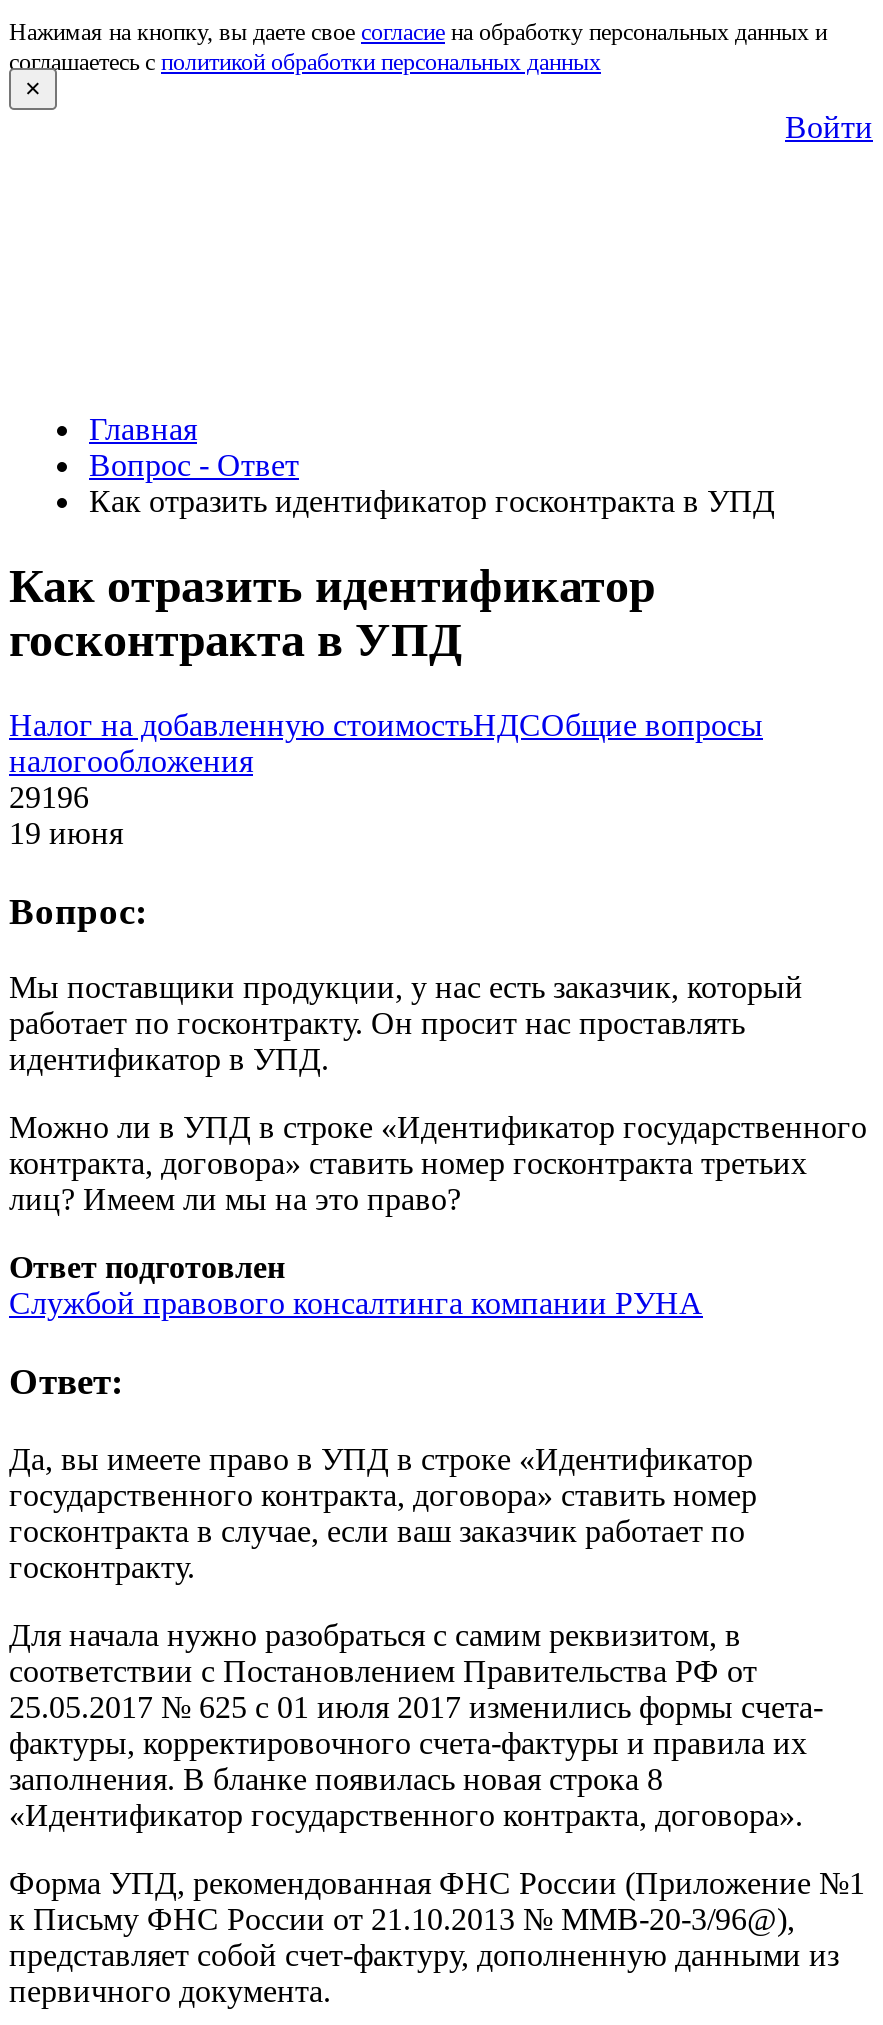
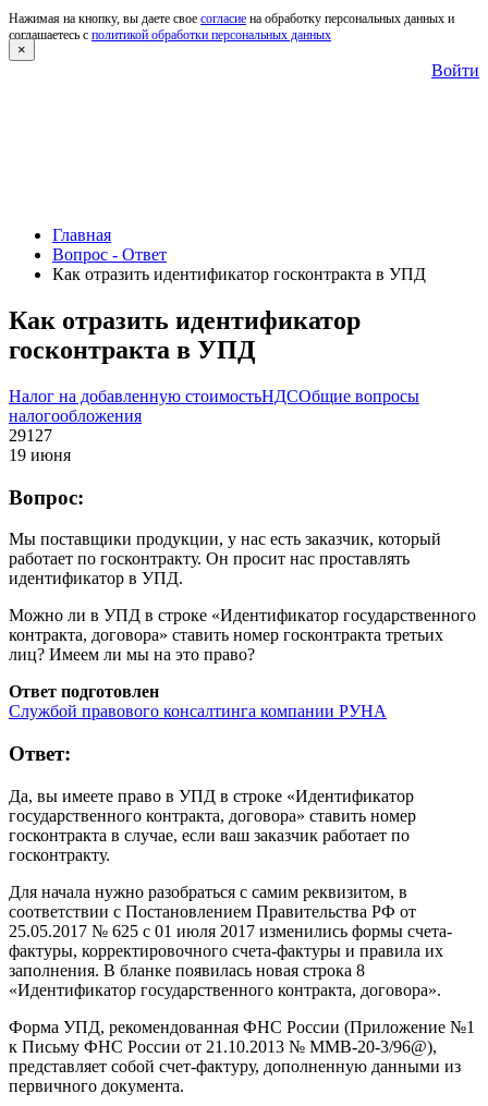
- 29196
+ 29127
